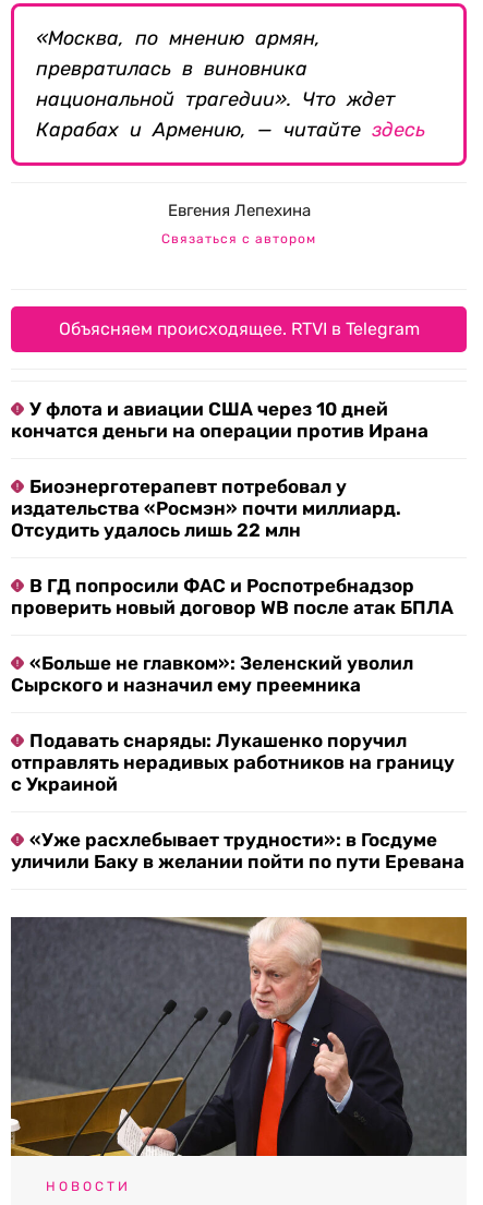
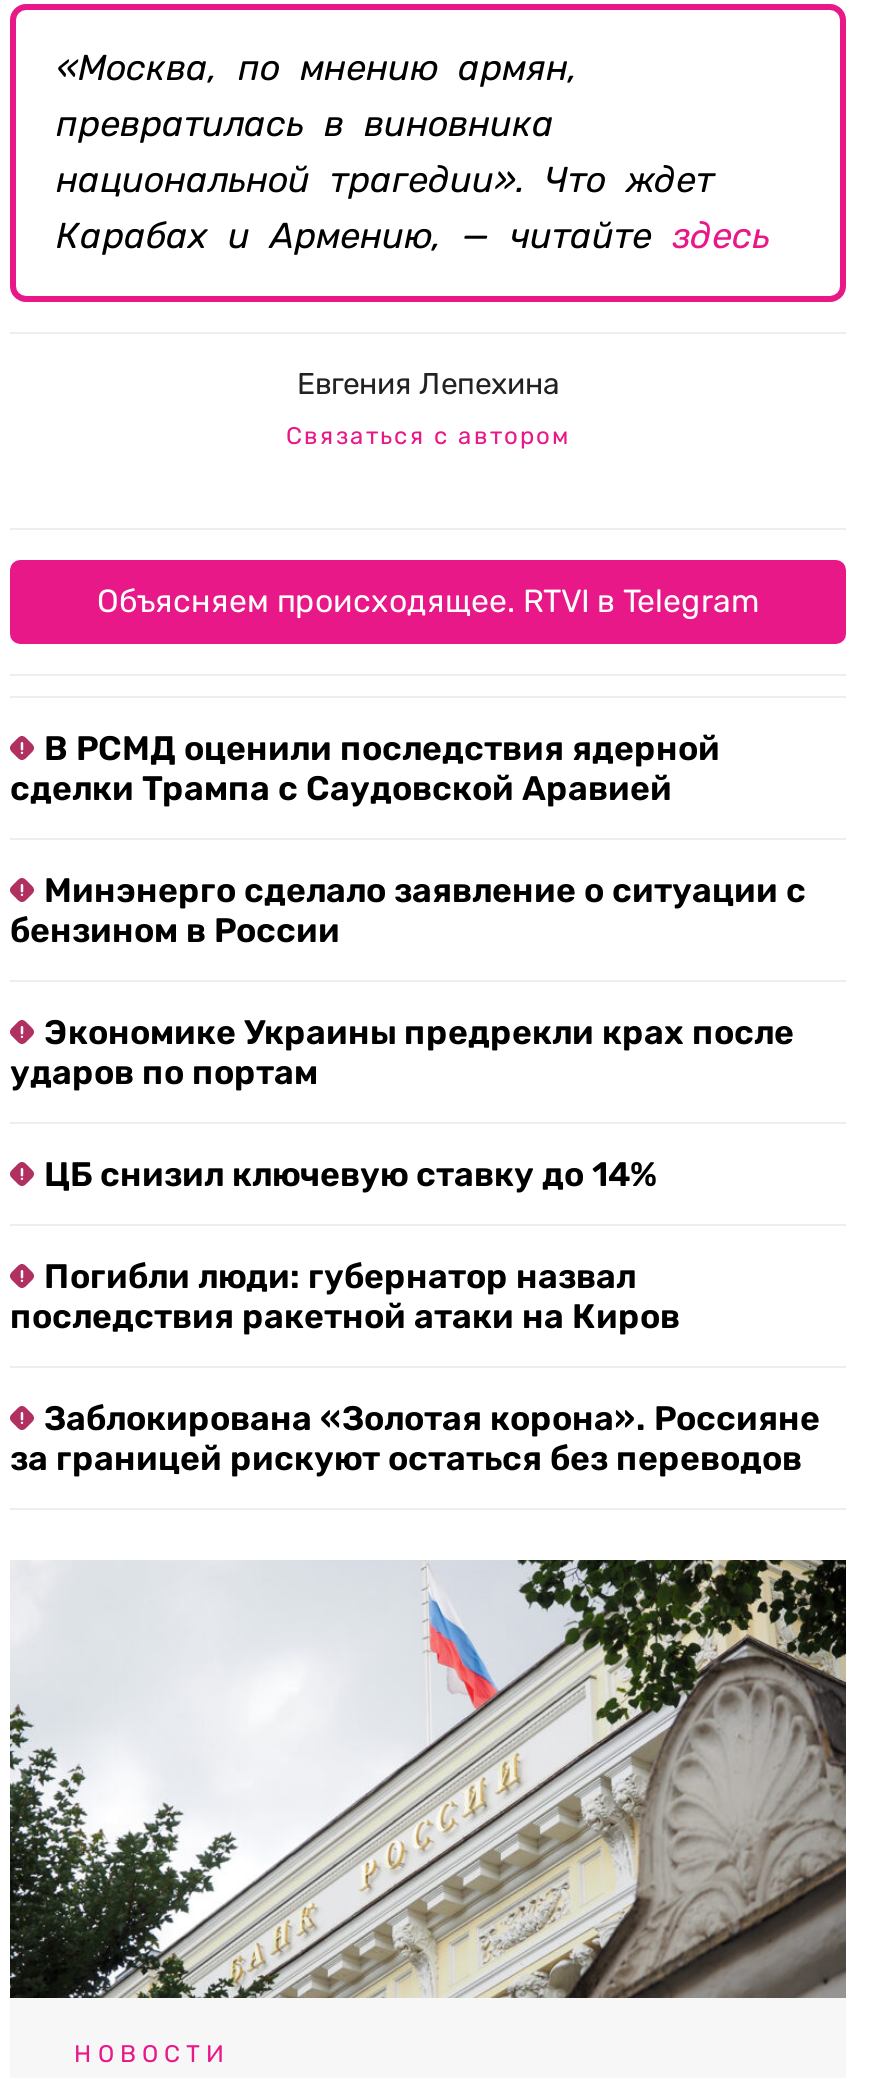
- У флота и авиации США через 10 дней
- кончатся деньги на операции против Ирана
+ В РСМД оценили последствия ядерной
+ сделки Трампа с Саудовской Аравией

- Биоэнерготерапевт потребовал у
- издательства «Росмэн» почти миллиард.
- Отсудить удалось лишь 22 млн
+ Минэнерго сделало заявление о ситуации с
+ бензином в России

- В ГД попросили ФАС и Роспотребнадзор
- проверить новый договор WB после атак БПЛА
+ Экономике Украины предрекли крах после
+ ударов по портам

- «Больше не главком»: Зеленский уволил
- Сырского и назначил ему преемника
+ ЦБ снизил ключевую ставку до 14%

- Подавать снаряды: Лукашенко поручил
- отправлять нерадивых работников на границу
- с Украиной
+ Погибли люди: губернатор назвал
+ последствия ракетной атаки на Киров

- «Уже расхлебывает трудности»: в Госдуме
- уличили Баку в желании пойти по пути Еревана
+ Заблокирована «Золотая корона». Россияне
+ за границей рискуют остаться без переводов

- [image]
+ [image]
